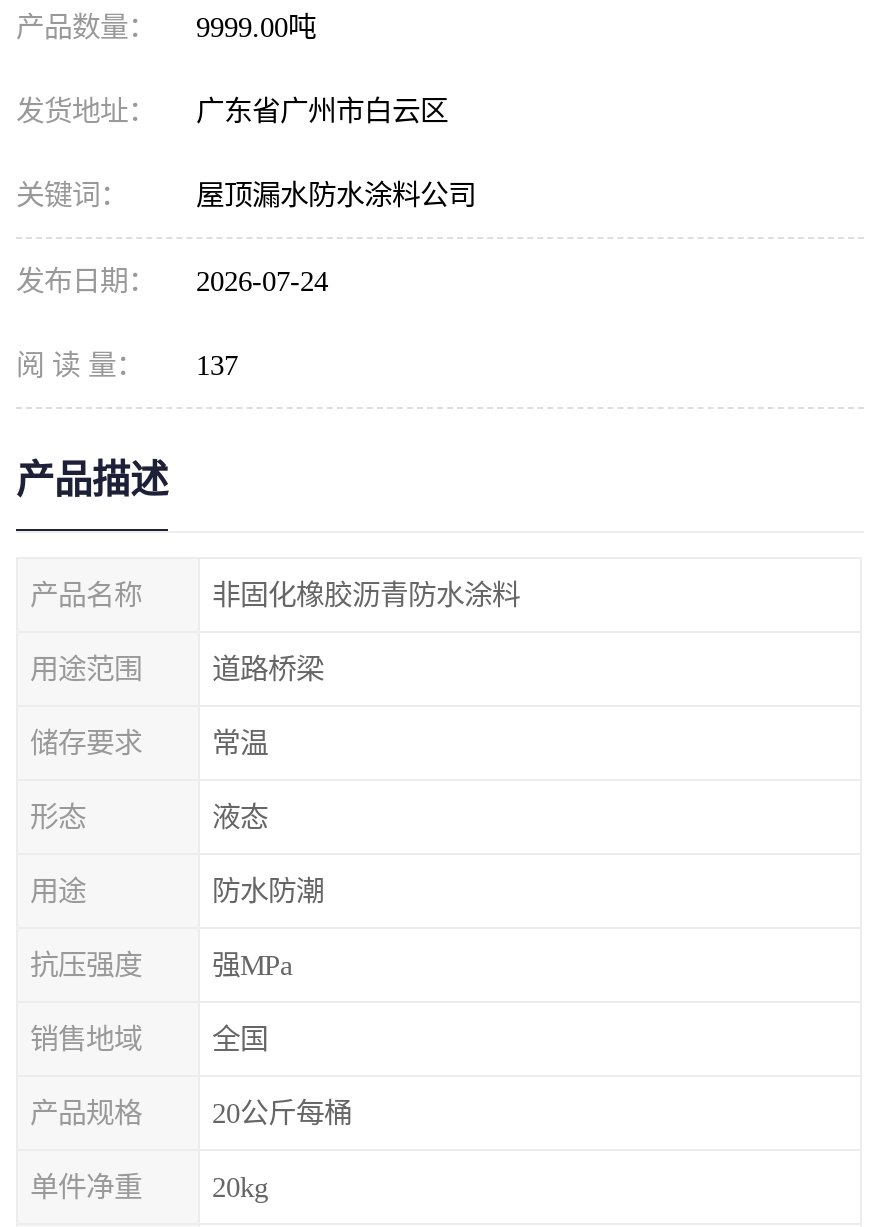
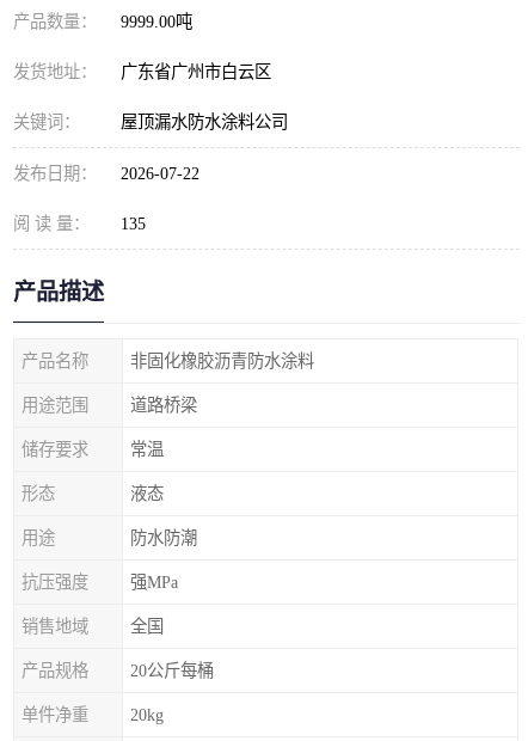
- 发布日期： 2026-07-24
+ 发布日期： 2026-07-22

- 阅 读 量： 137
+ 阅 读 量： 135
